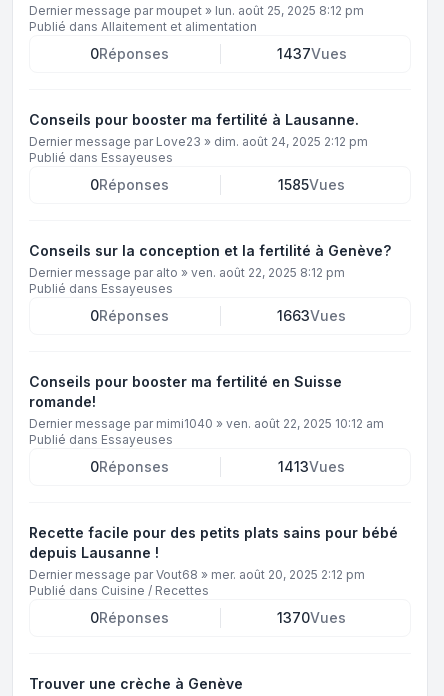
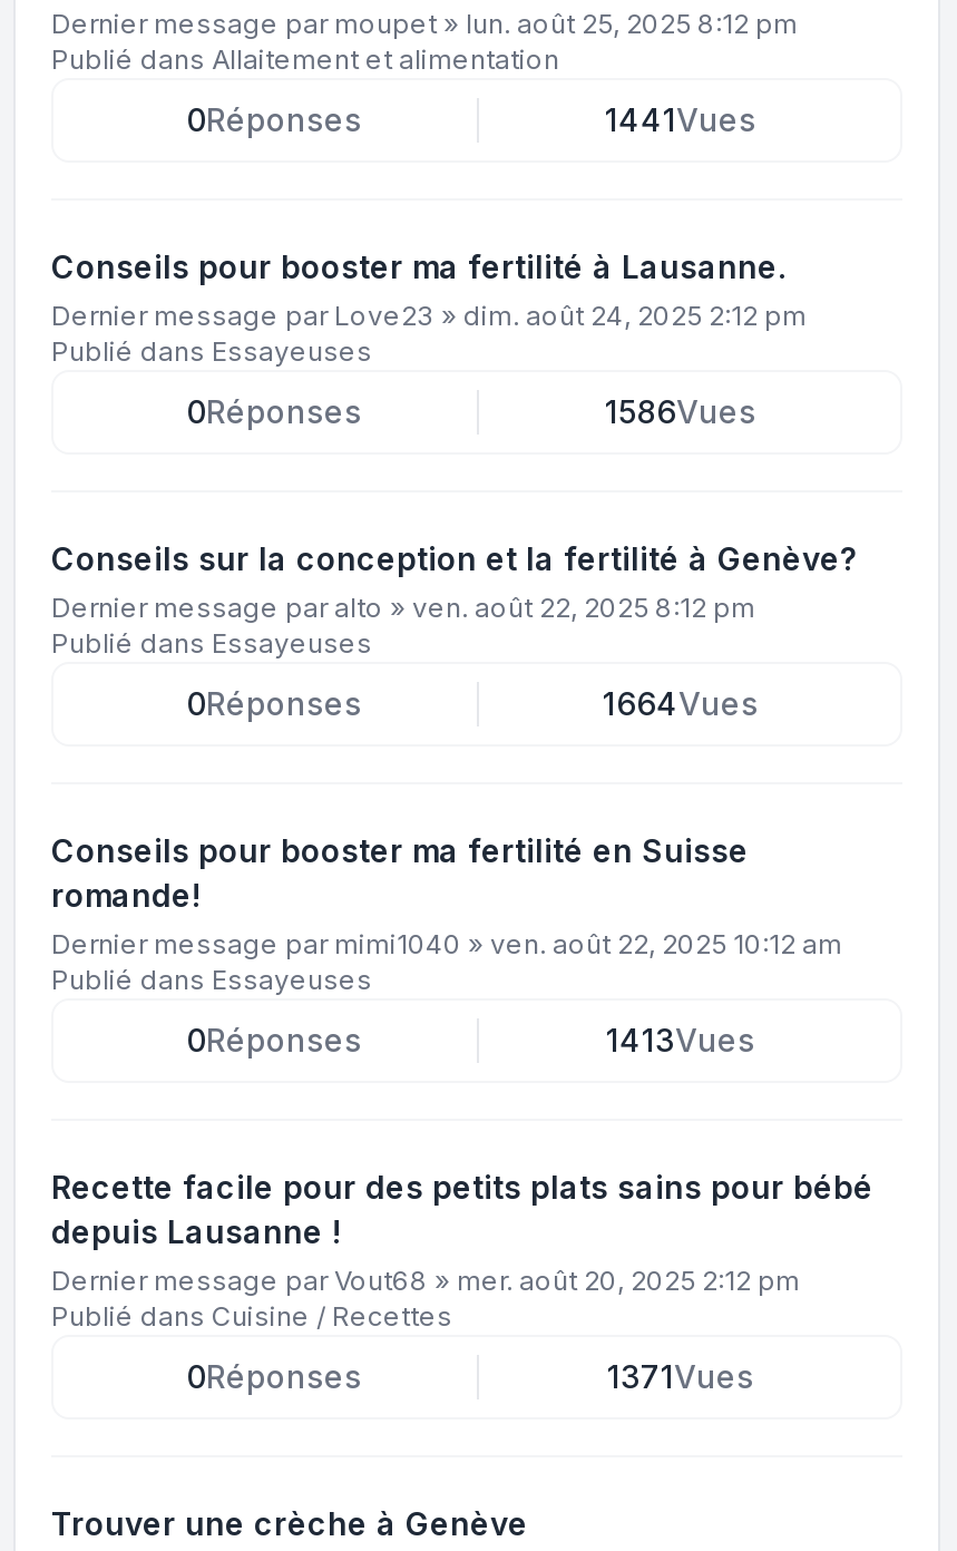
- 1437Vues
+ 1441Vues

- 1585Vues
+ 1586Vues

- 1663Vues
+ 1664Vues

- 1370Vues
+ 1371Vues
